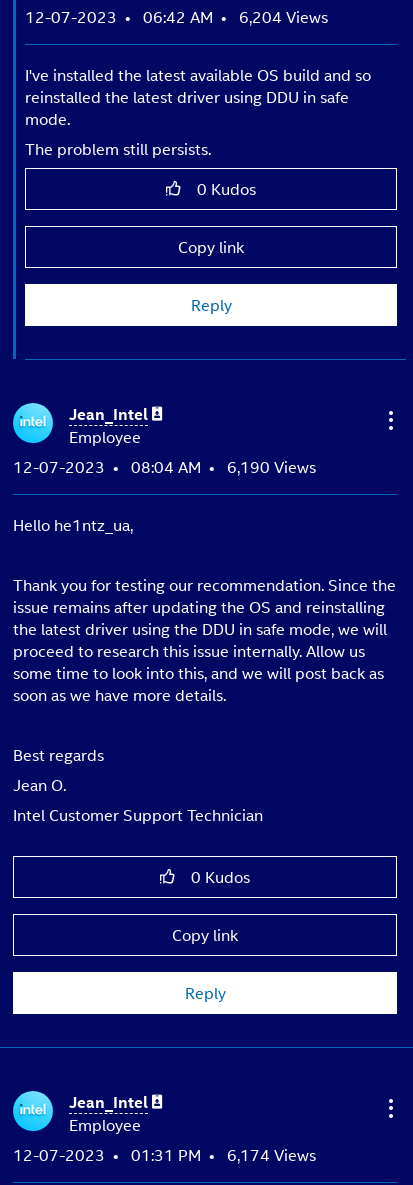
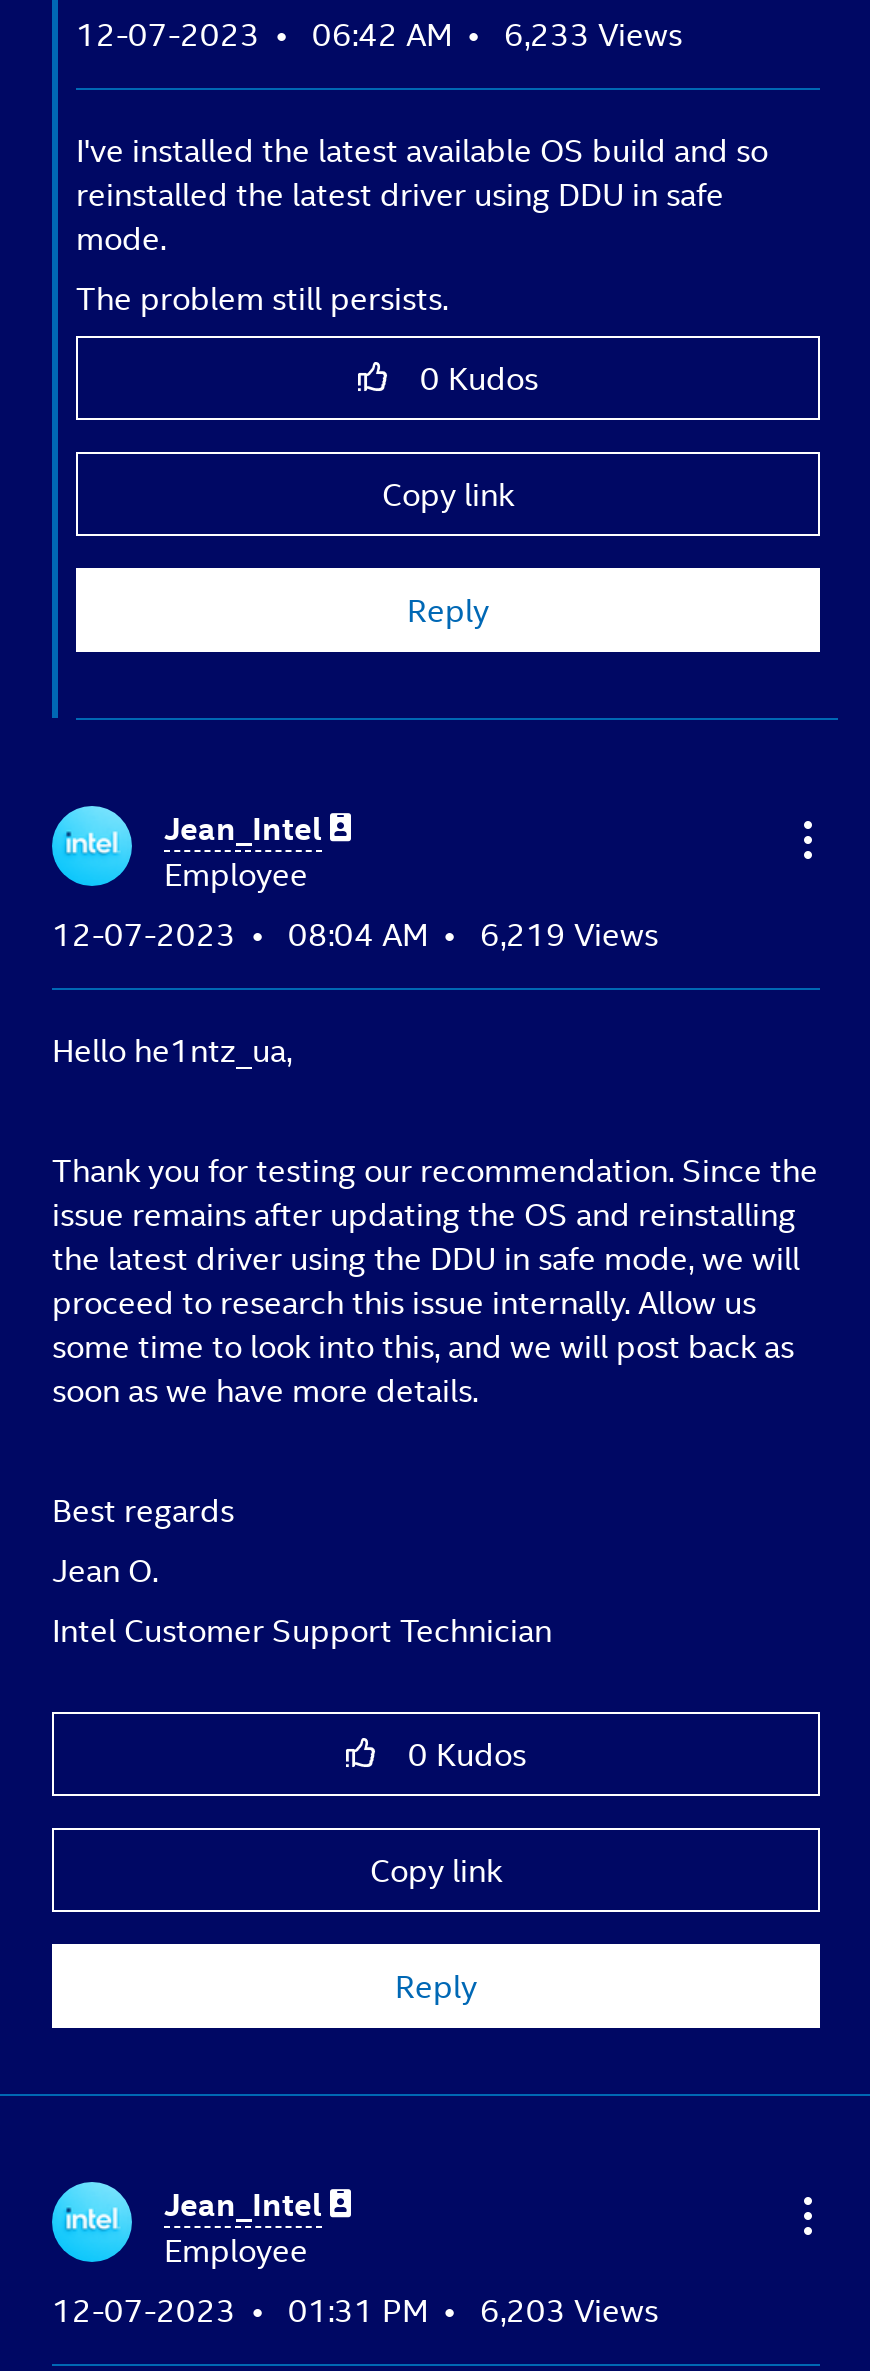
- 12-07-2023 06:42 AM 6,204 Views
+ 12-07-2023 06:42 AM 6,233 Views

- 12-07-2023 08:04 AM 6,190 Views
+ 12-07-2023 08:04 AM 6,219 Views

- 12-07-2023 01:31 PM 6,174 Views
+ 12-07-2023 01:31 PM 6,203 Views
